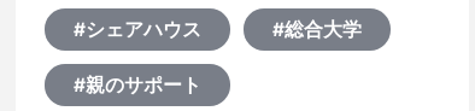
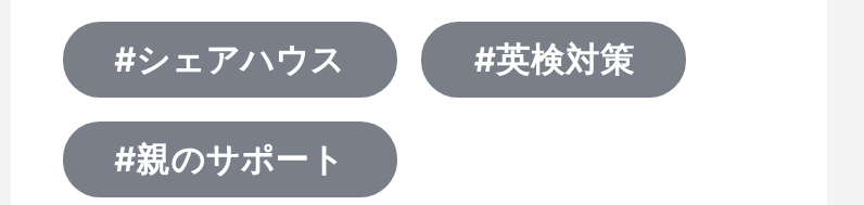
- #総合大学
+ #英検対策
